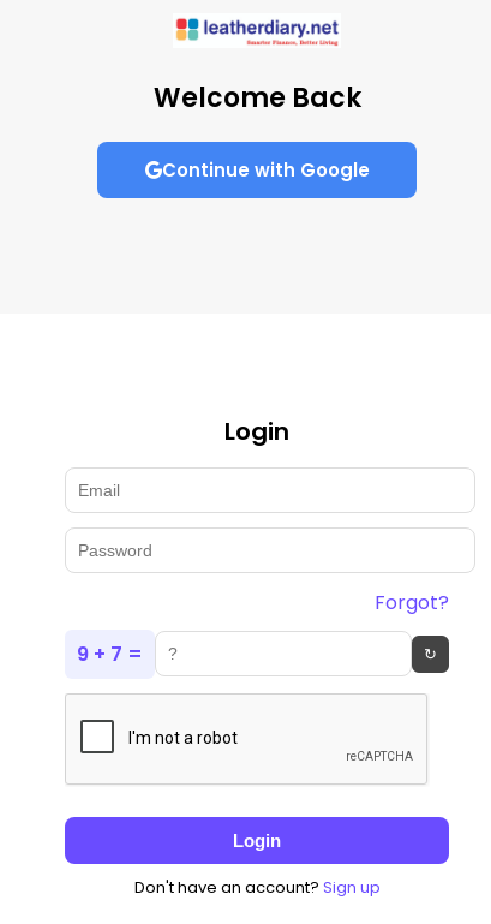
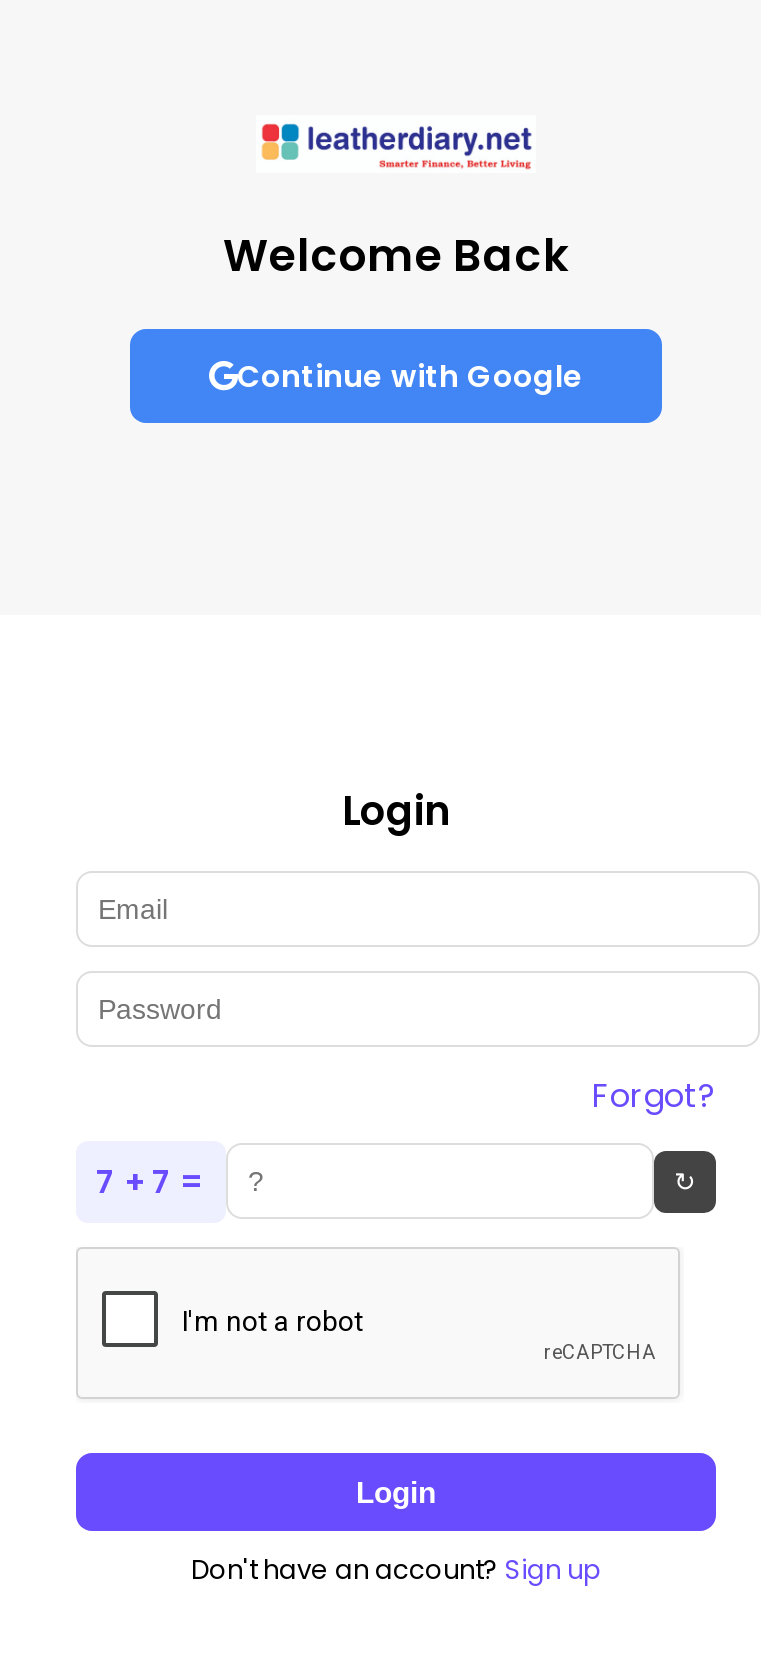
- 9 + 7 =
+ 7 + 7 =
